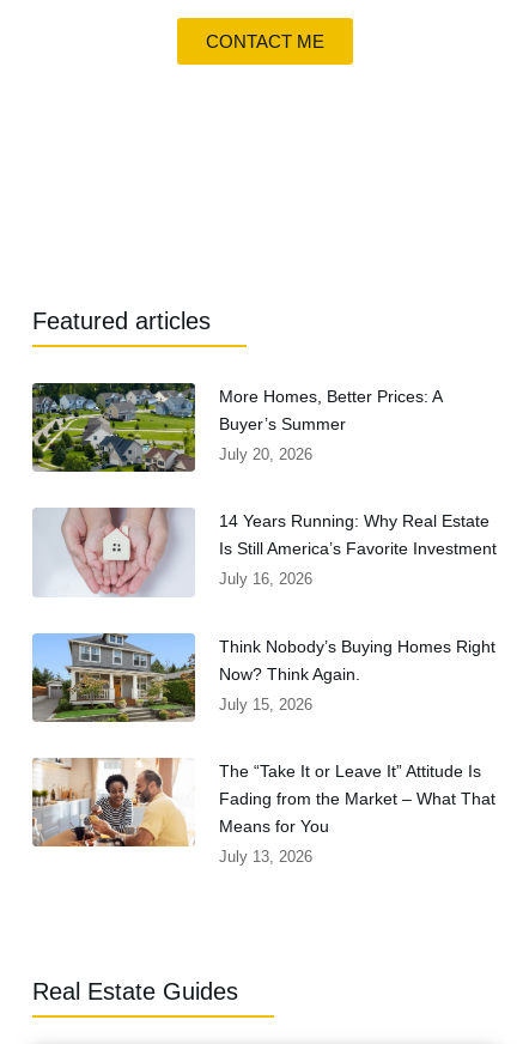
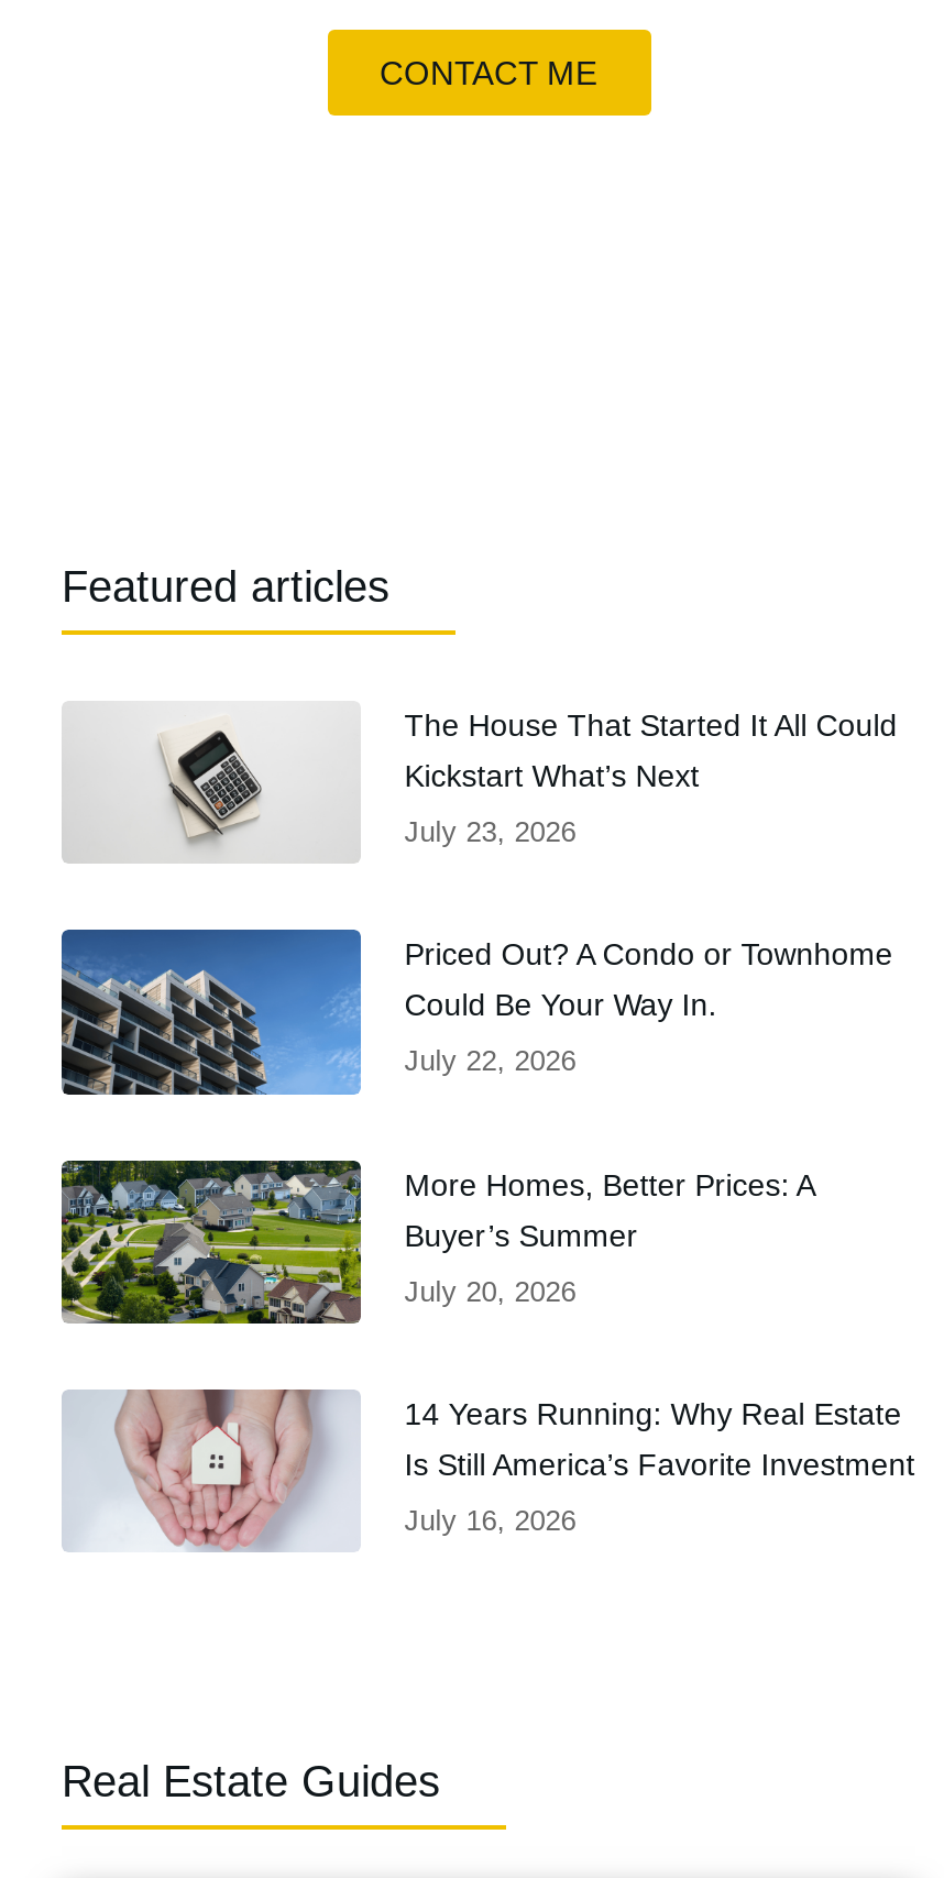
+ [image]
+ Priced Out? A Condo or Townhome
+ Could Be Your Way In.
+ July 22, 2026

+ [image]
+ The House That Started It All Could
+ Kickstart What’s Next
+ July 23, 2026

moved down: [image] | More Homes, Better Prices: A | Buyer’s Summer | July 20, 2026 | 14 Years Running: Why Real Estate | Is Still America’s Favorite Investment | July 16, 2026

- [image]
- Think Nobody’s Buying Homes Right
- Now? Think Again.
- July 15, 2026

- [image]
- The “Take It or Leave It” Attitude Is
- Fading from the Market – What That
- Means for You
- July 13, 2026
